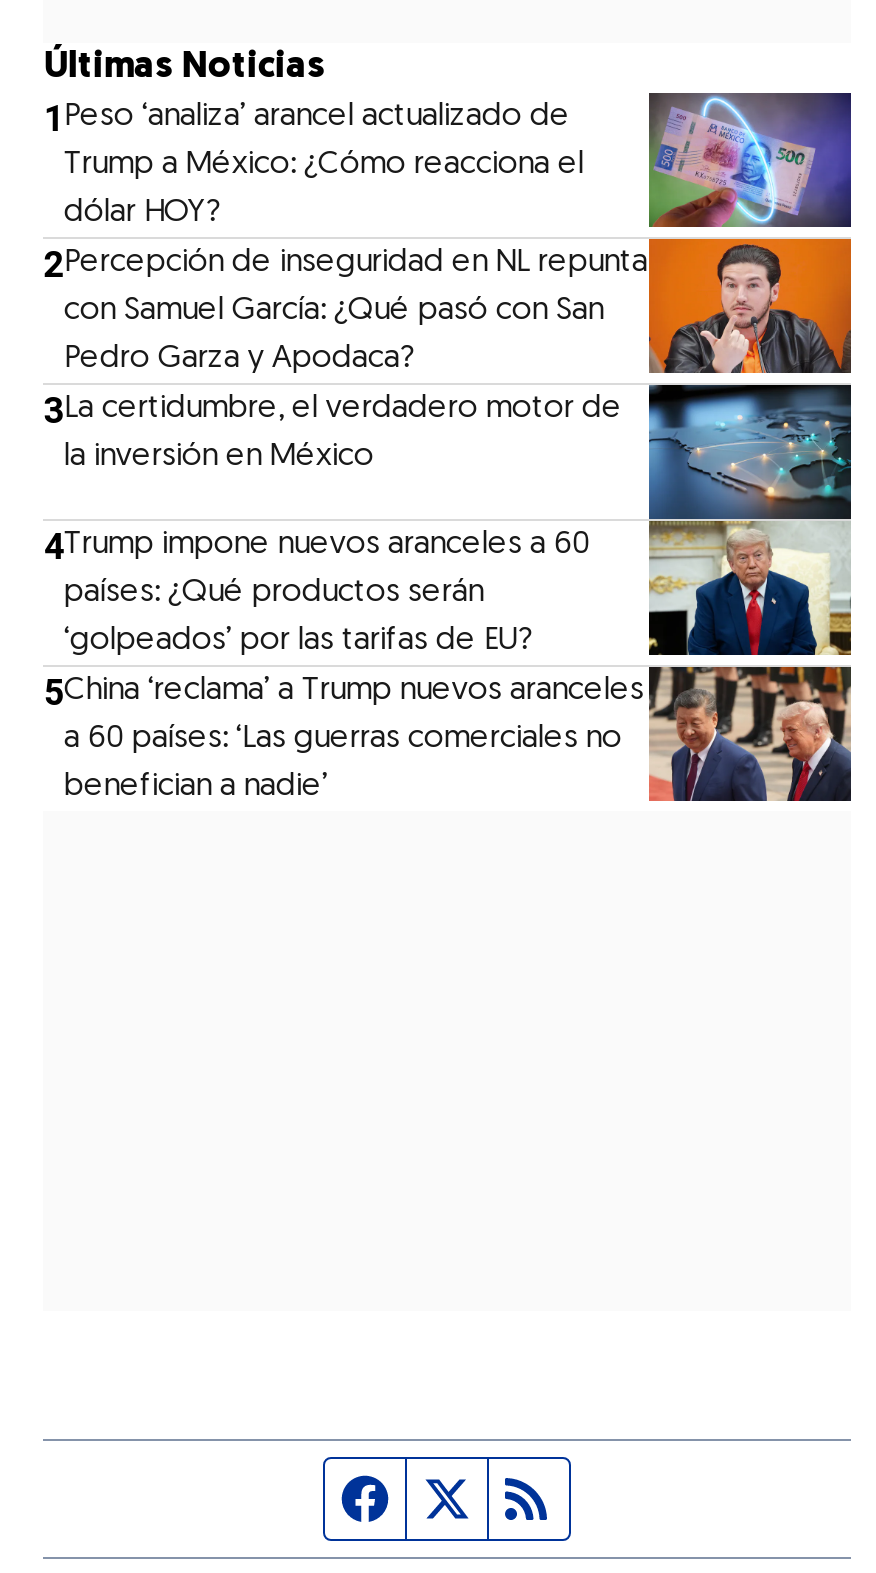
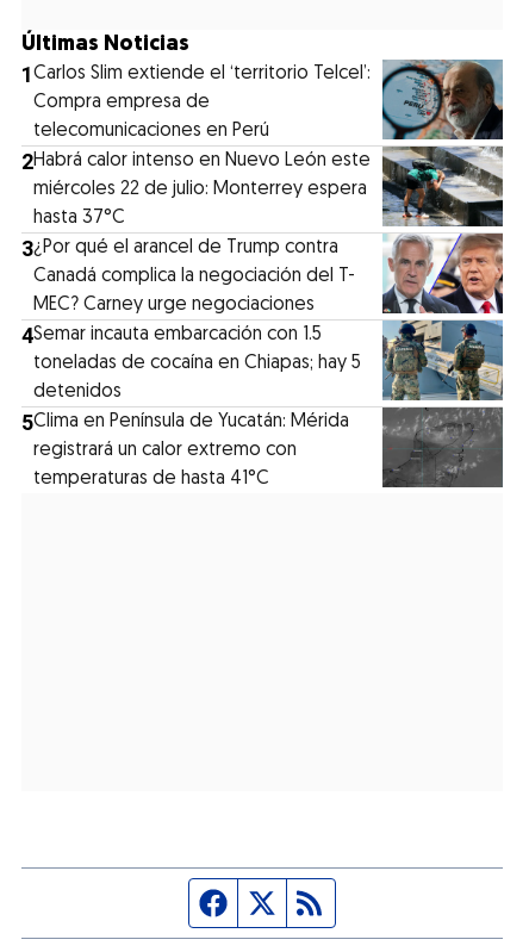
- 1 Peso ‘analiza’ arancel actualizado de
- Trump a México: ¿Cómo reacciona el
+ 1 Carlos Slim extiende el ‘territorio Telcel’:
+ Compra empresa de

- [image]
- dólar HOY?
- 2Percepción de inseguridad en NL repunta
- con Samuel García: ¿Qué pasó con San
+ [image]
+ telecomunicaciones en Perú
+ 2Habrá calor intenso en Nuevo León este
+ miércoles 22 de julio: Monterrey espera

- Pedro Garza y Apodaca?
- 3La certidumbre, el verdadero motor de
- la inversión en México
+ hasta 37°C
+ 3¿Por qué el arancel de Trump contra
+ Canadá complica la negociación del T-

- 4Trump impone nuevos aranceles a 60
- países: ¿Qué productos serán
+ MEC? Carney urge negociaciones
+ 4Semar incauta embarcación con 1.5
+ toneladas de cocaína en Chiapas; hay 5

- ‘golpeados’ por las tarifas de EU?
- 5China ‘reclama’ a Trump nuevos aranceles
- a 60 países: ‘Las guerras comerciales no
+ detenidos
+ 5Clima en Península de Yucatán: Mérida
+ registrará un calor extremo con

- benefician a nadie’
+ temperaturas de hasta 41°C
